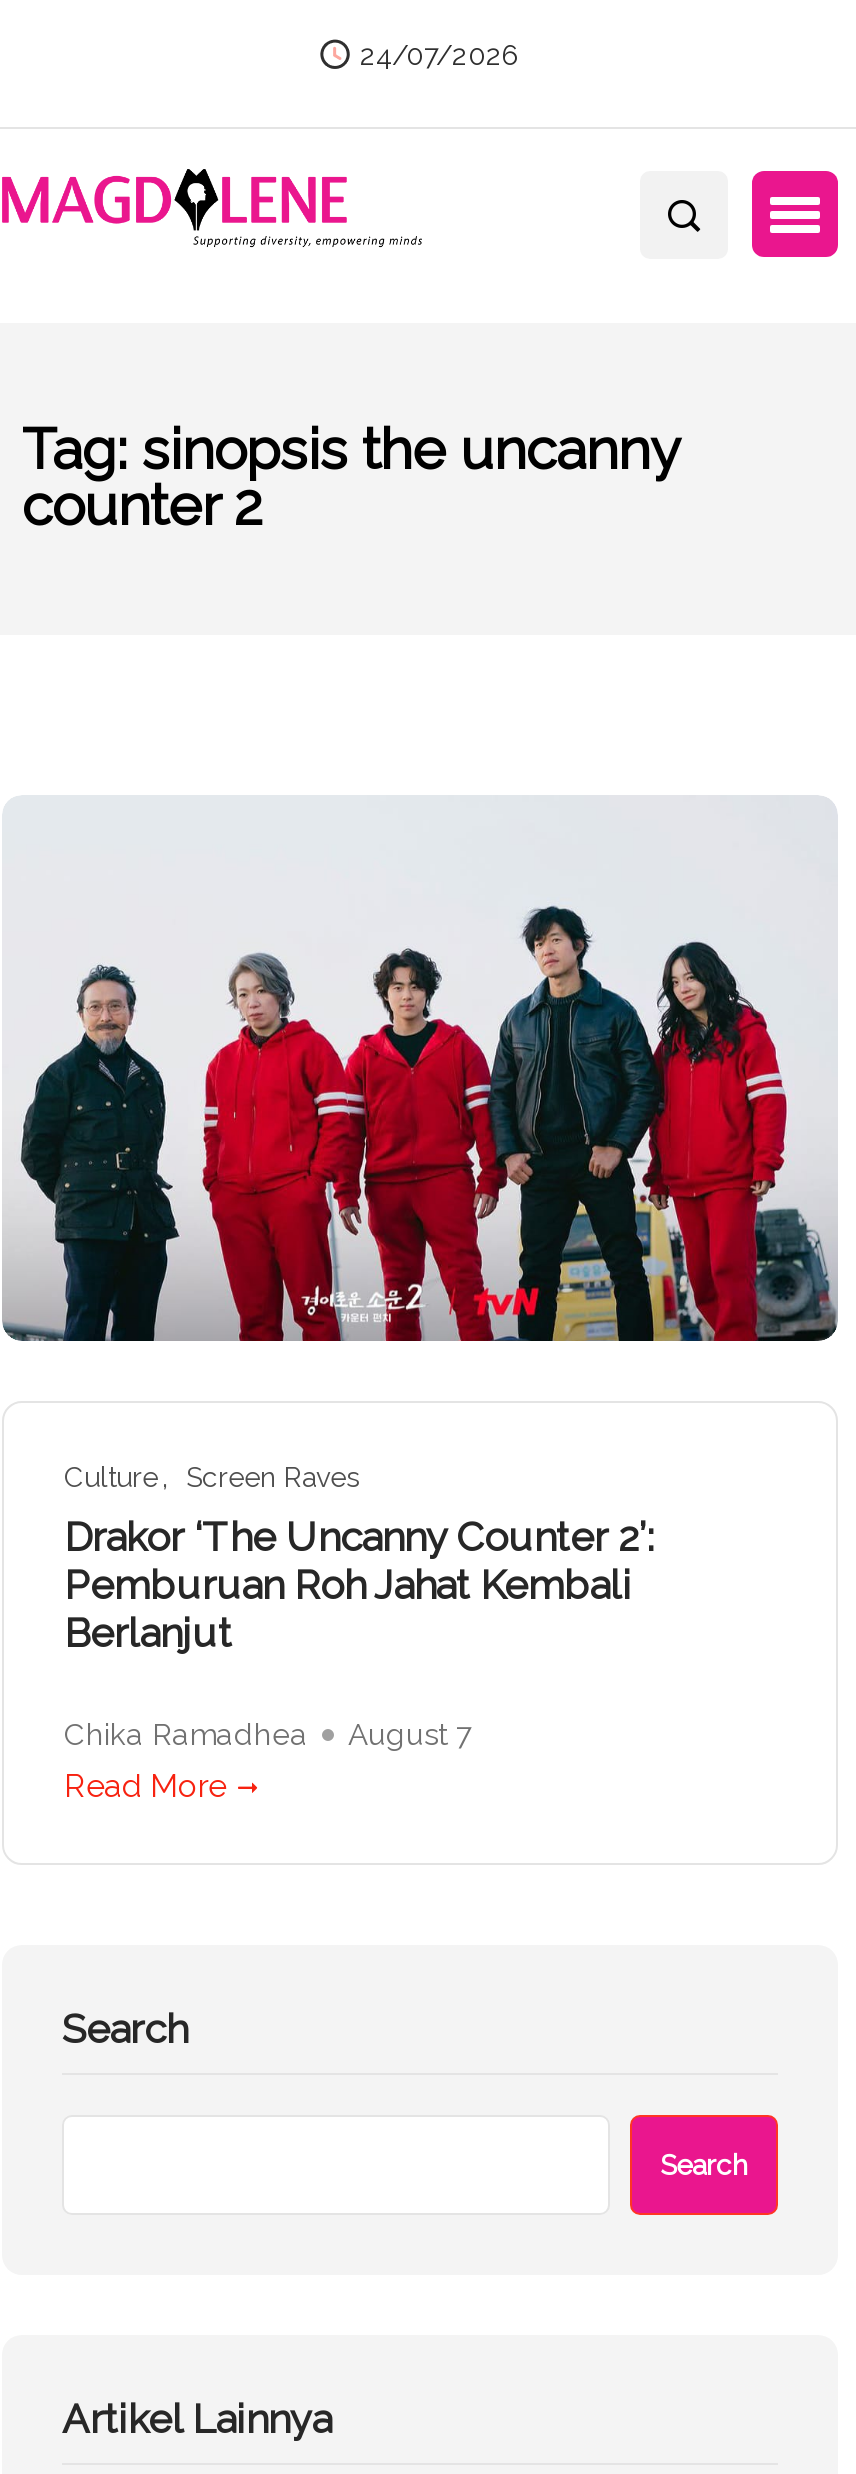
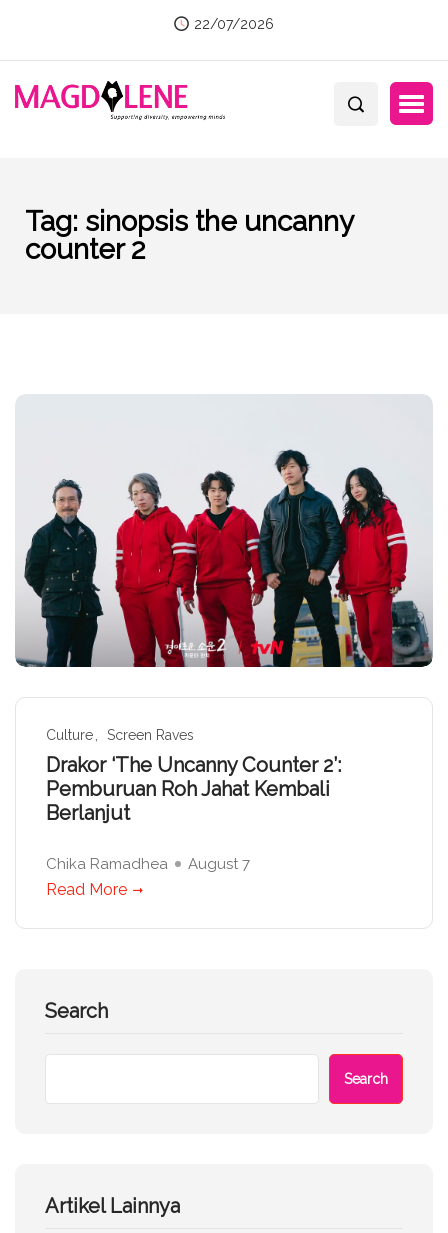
- 24/07/2026
+ 22/07/2026
